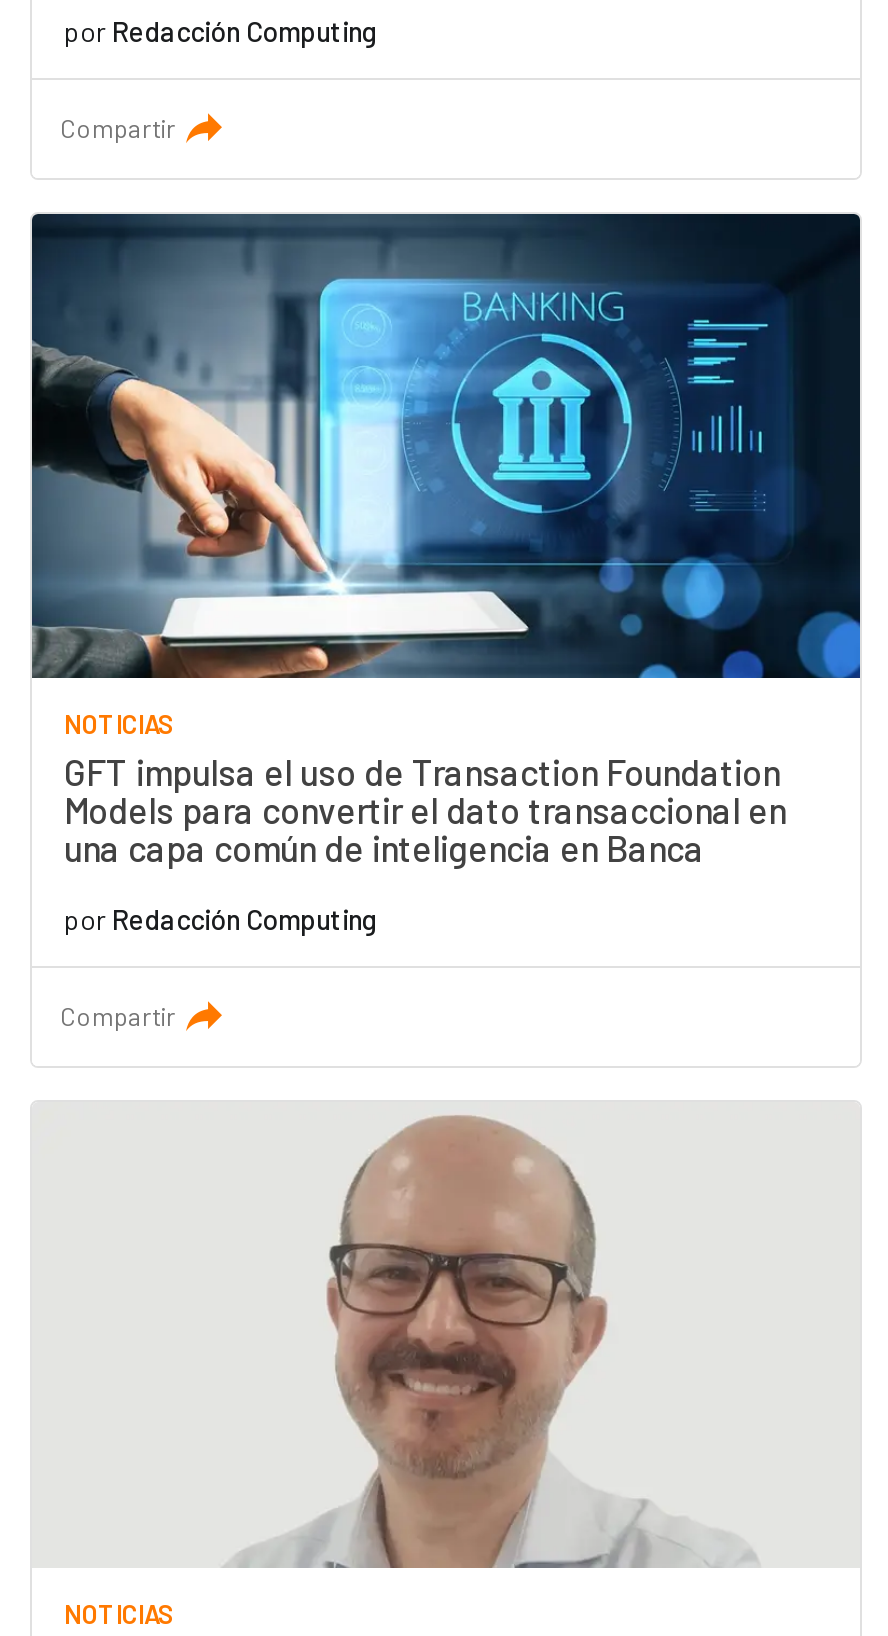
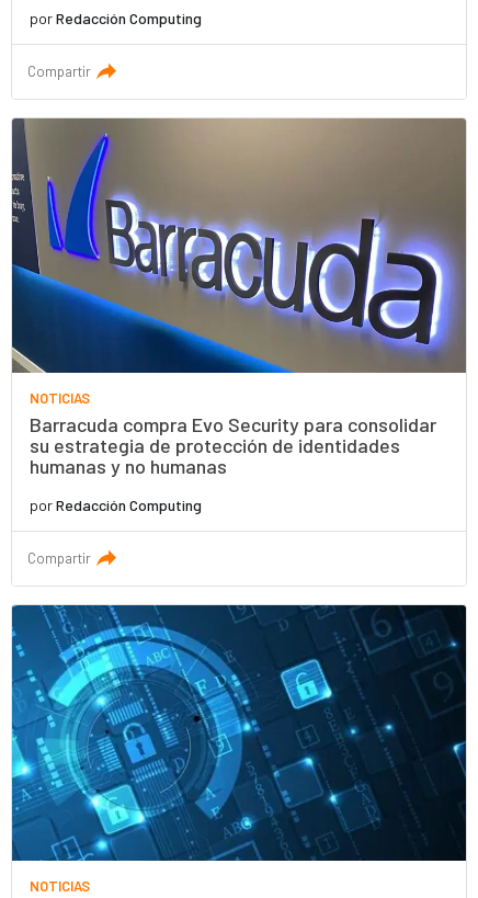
- [image]
- GFT impulsa el uso de Transaction Foundation
- Models para convertir el dato transaccional en
- una capa común de inteligencia en Banca
+ [image]
+ Barracuda compra Evo Security para consolidar
+ su estrategia de protección de identidades
+ humanas y no humanas

- [image]
+ [image]
